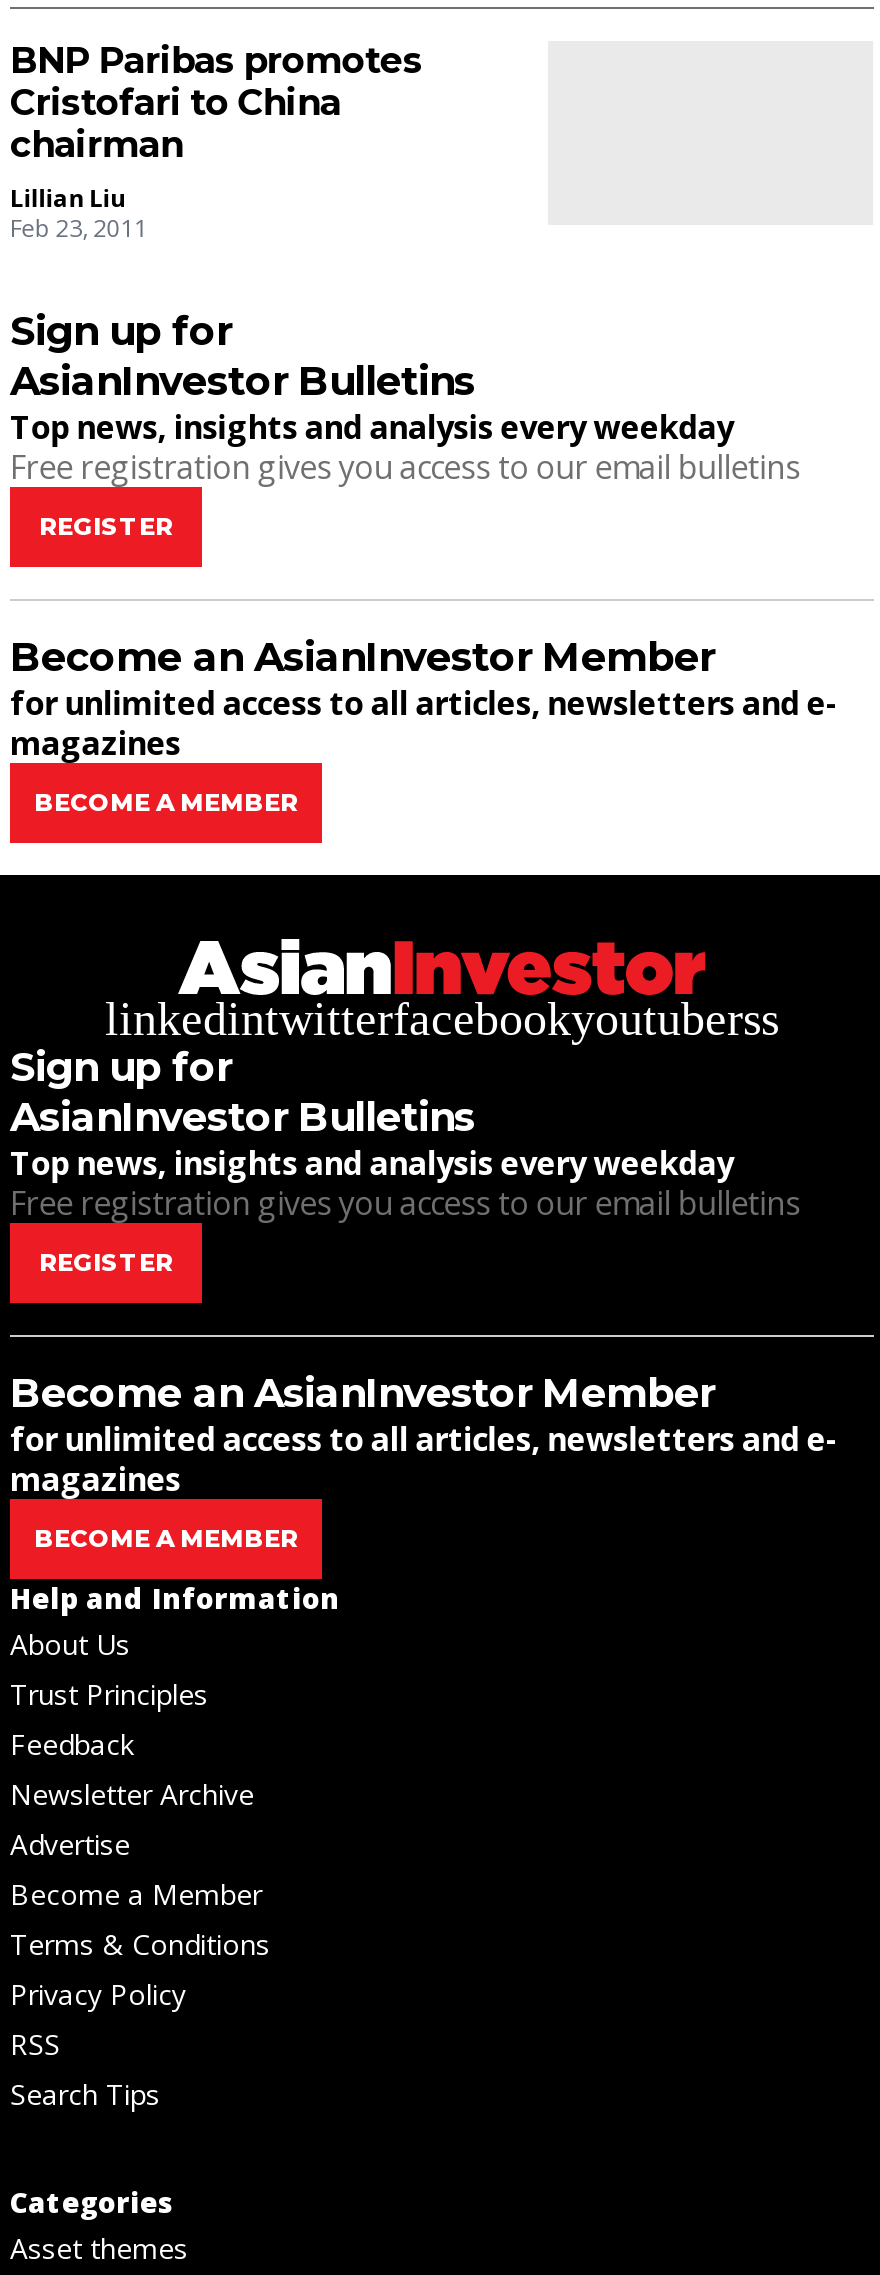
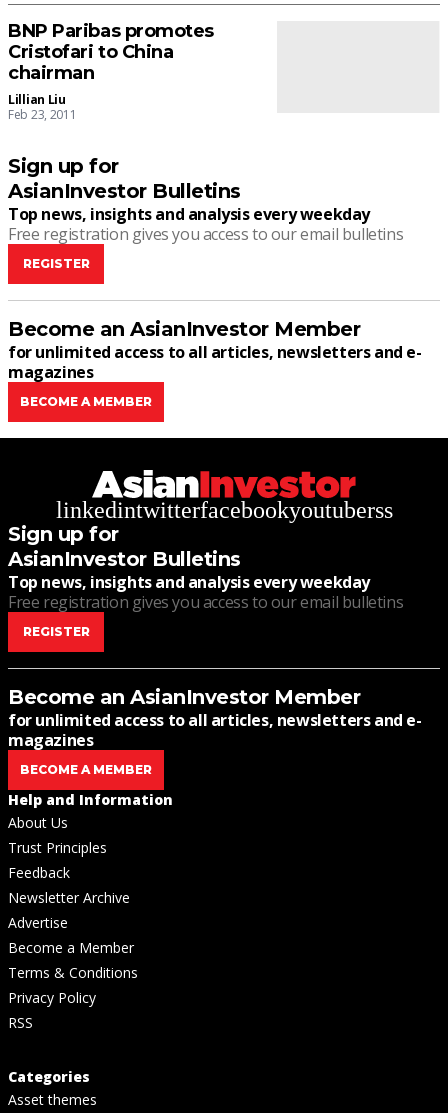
- Search Tips
